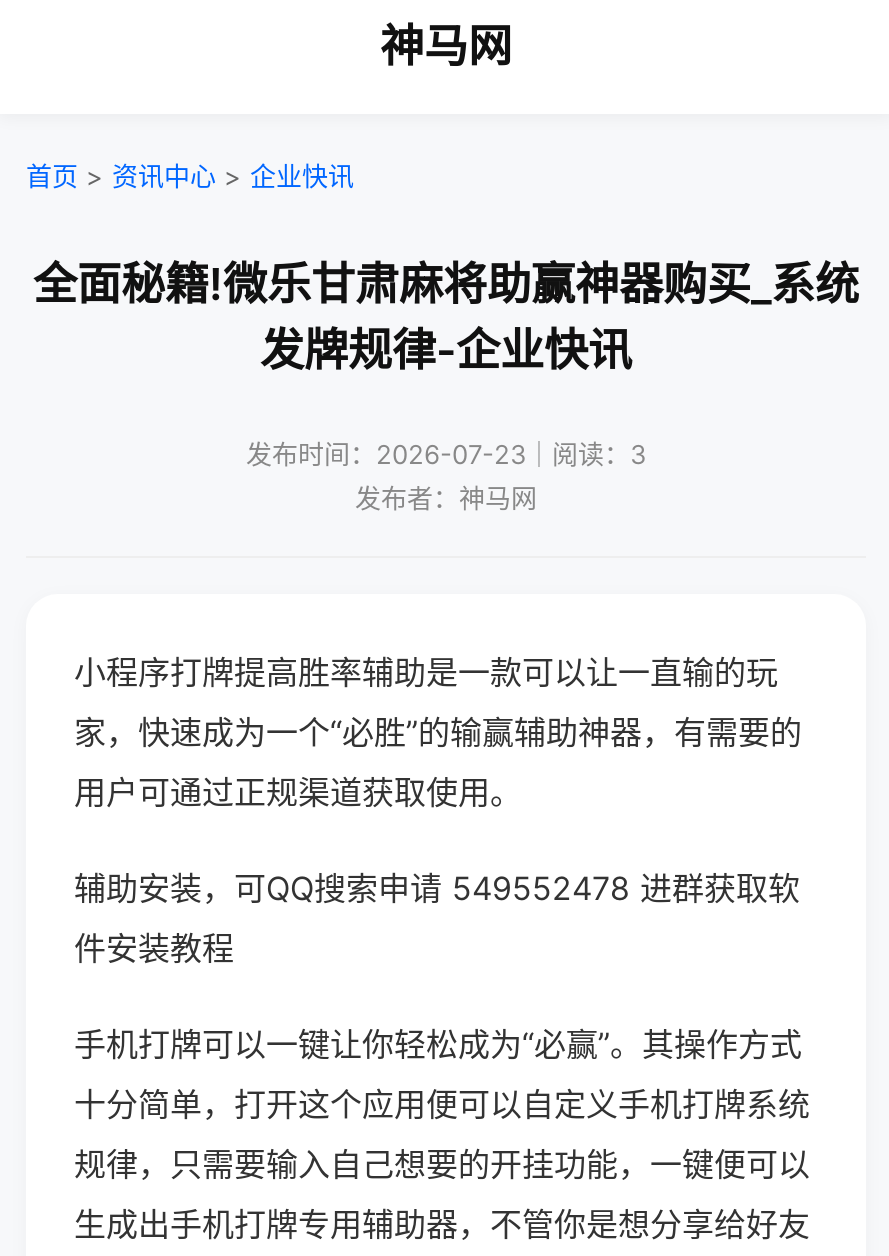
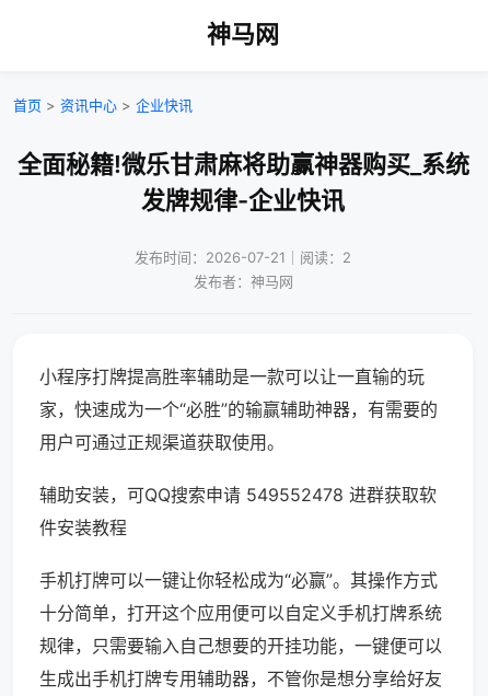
- 发布时间：2026-07-23｜阅读：3
+ 发布时间：2026-07-21｜阅读：2
